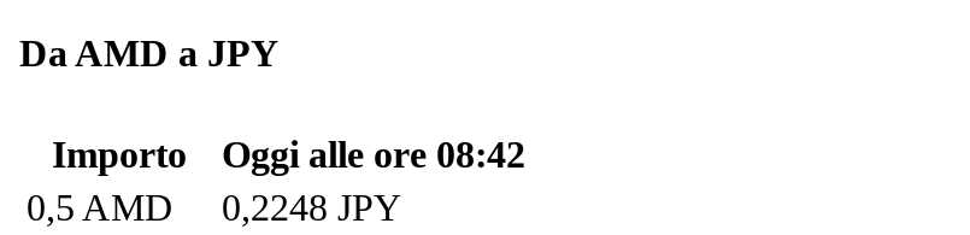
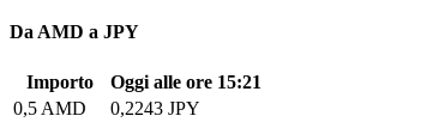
- Importo Oggi alle ore 08:42
+ Importo Oggi alle ore 15:21

- 0,5 AMD 0,2248 JPY
+ 0,5 AMD 0,2243 JPY
